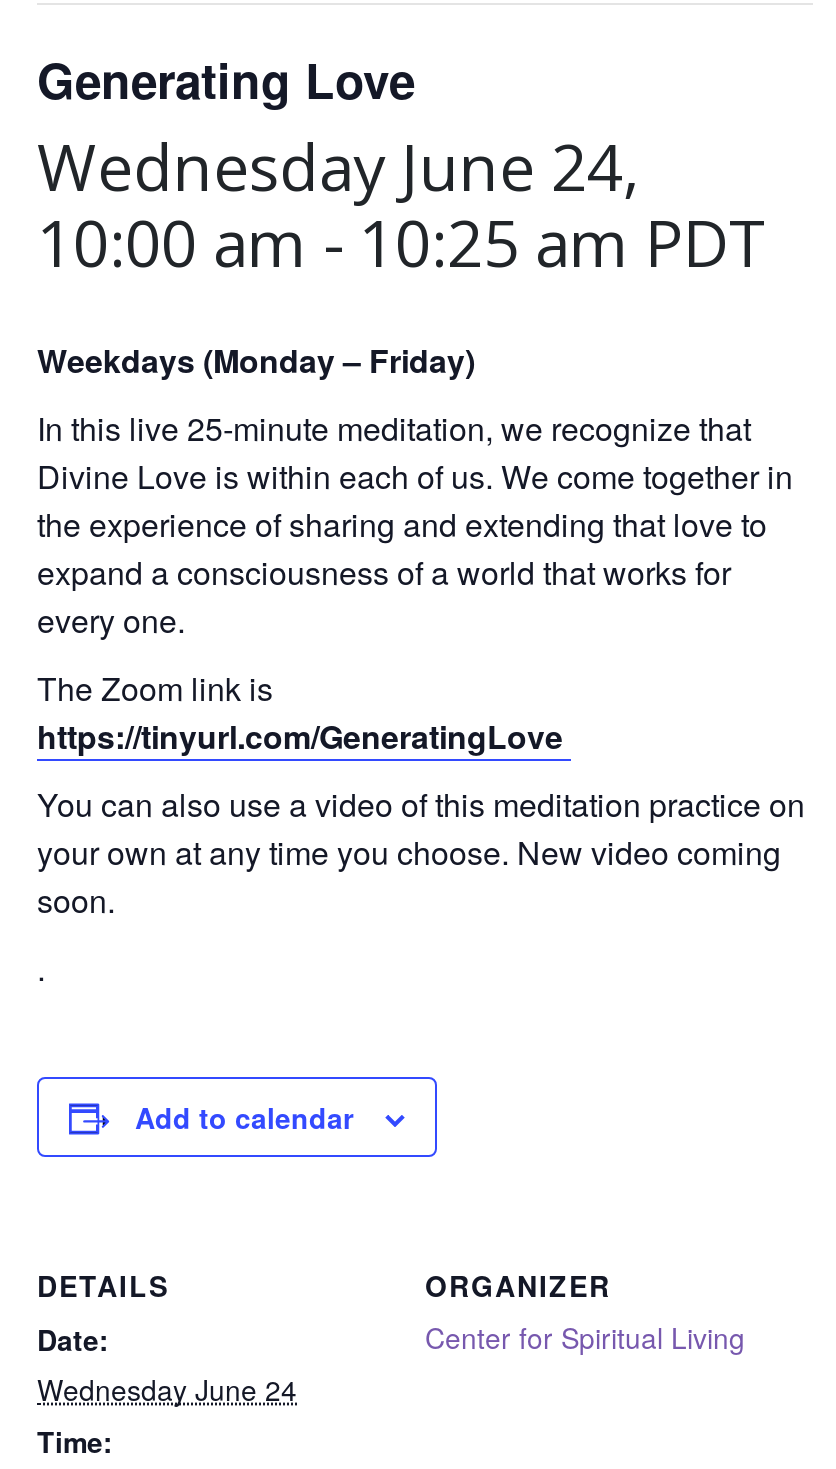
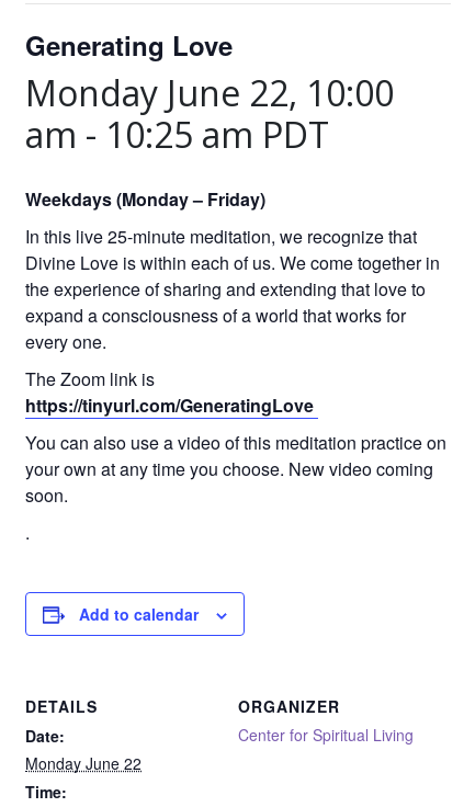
- Wednesday June 24,
- 10:00 am -10:25 am PDT
+ Monday June 22, 10:00
+ am -10:25 am PDT

- Wednesday June 24
+ Monday June 22
